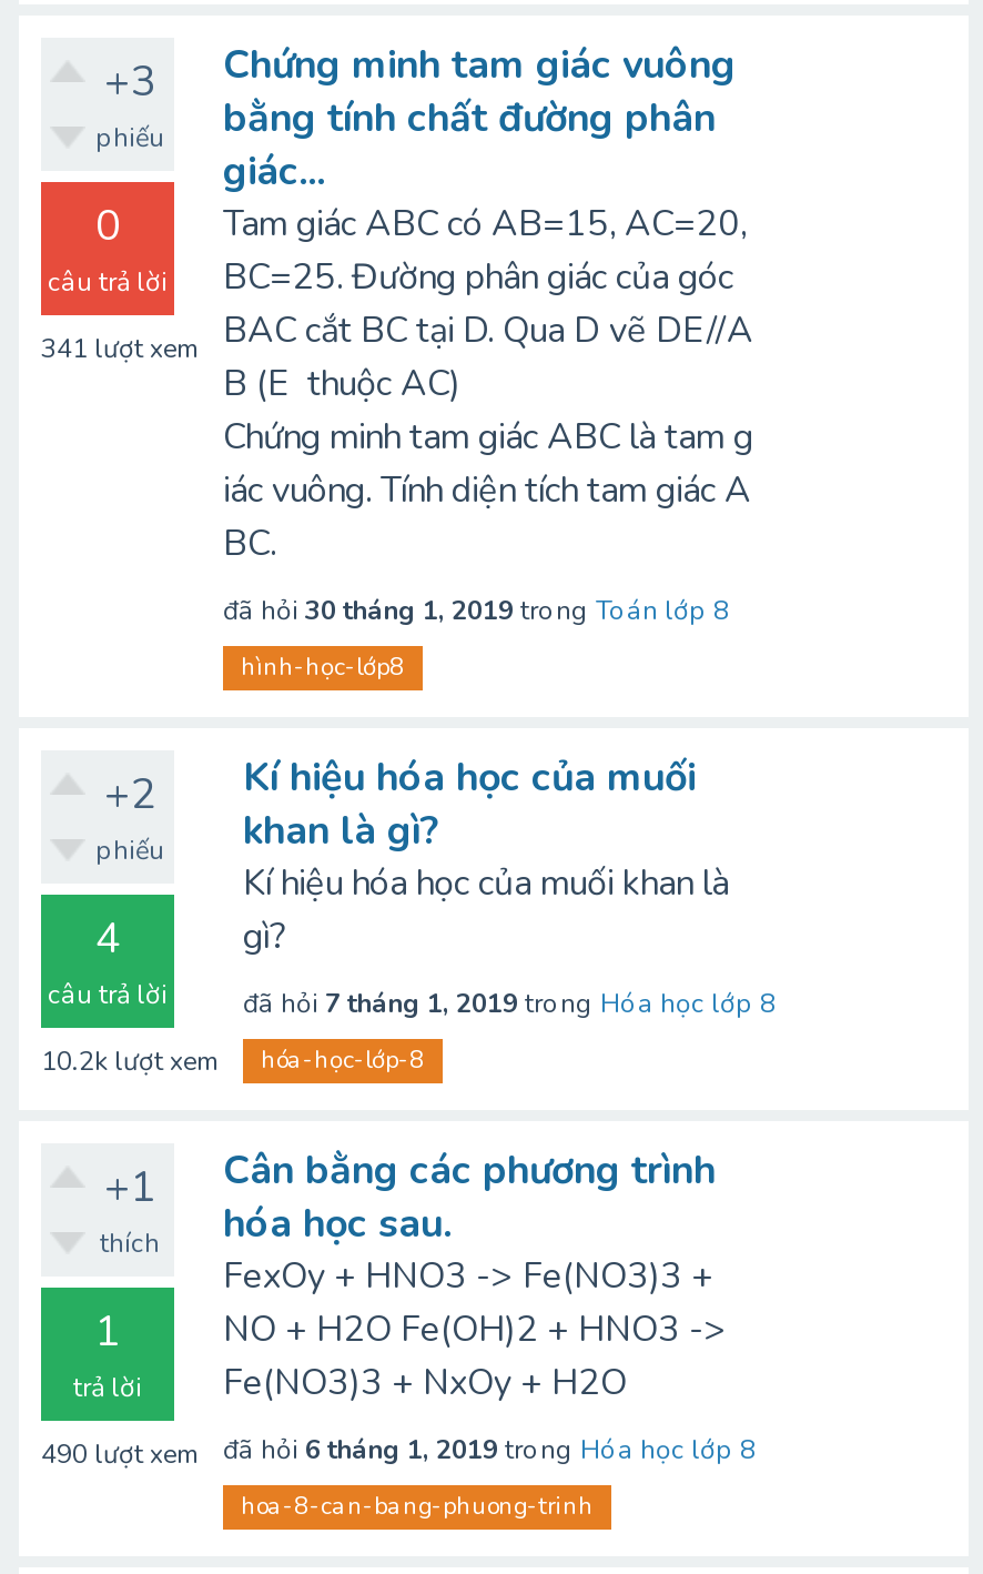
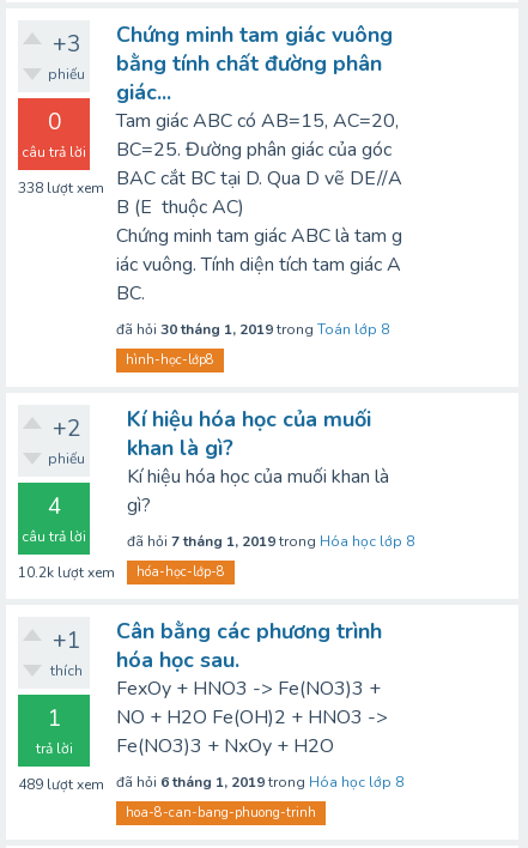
- 341 lượt xem BAC cắt BC tại D. Qua D vẽ DE//A
+ 338 lượt xem BAC cắt BC tại D. Qua D vẽ DE//A

- 490 lượt xem đã hỏi 6 tháng 1, 2019 trong Hóa học lớp 8
+ 489 lượt xem đã hỏi 6 tháng 1, 2019 trong Hóa học lớp 8
